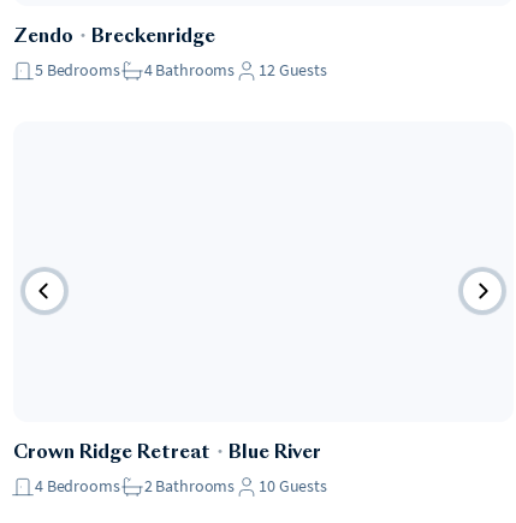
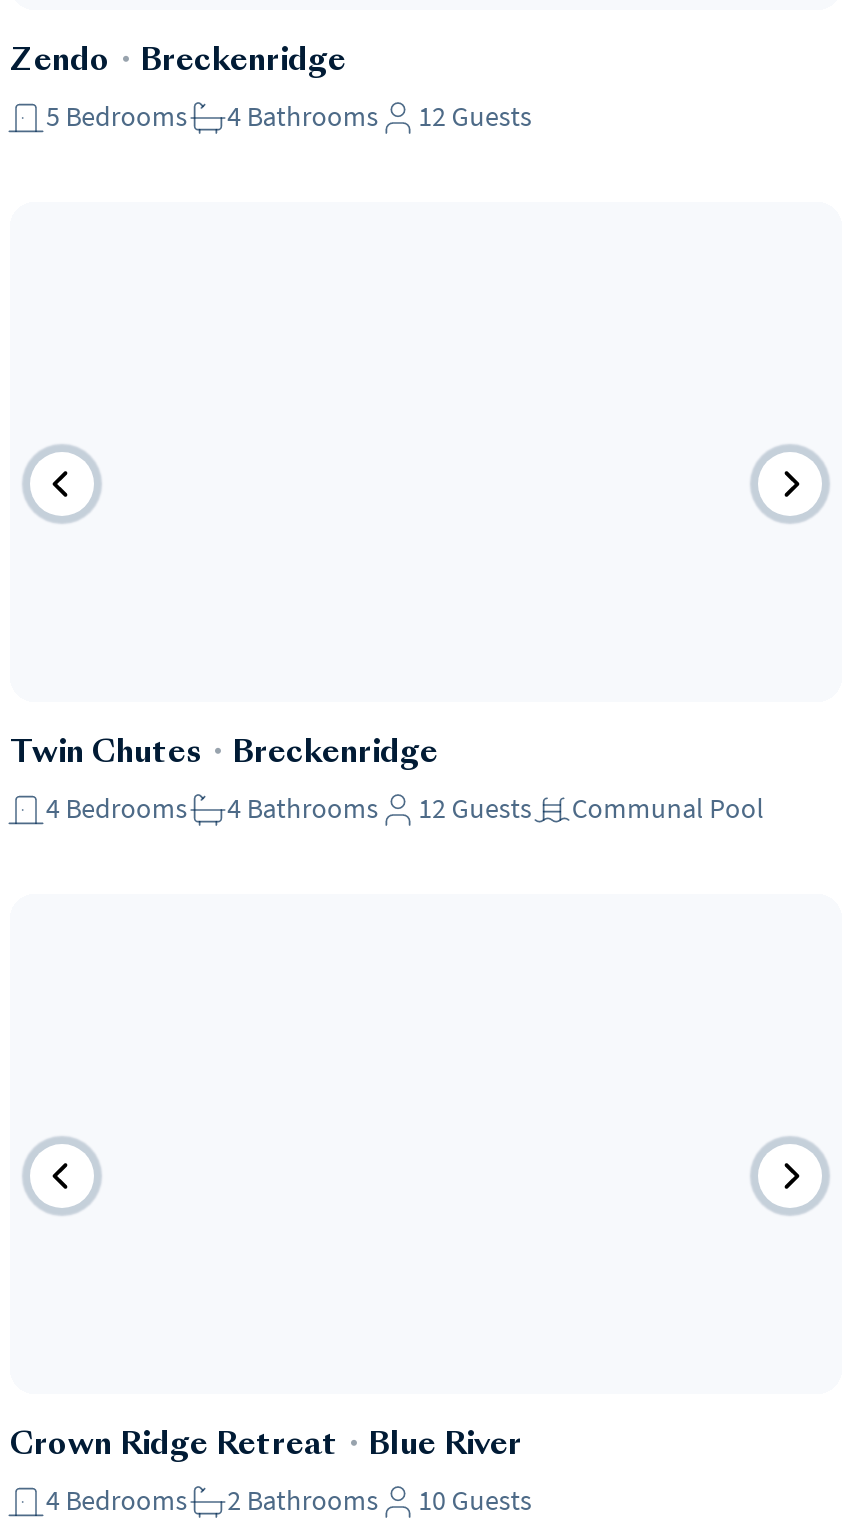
+ Twin Chutes・Breckenridge
+ 4 Bedrooms
+ 4 Bathrooms
+ 12 Guests
+ Communal Pool
